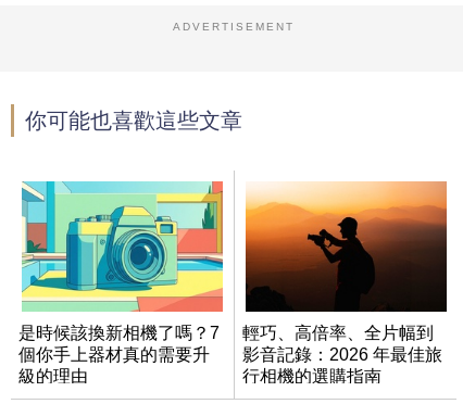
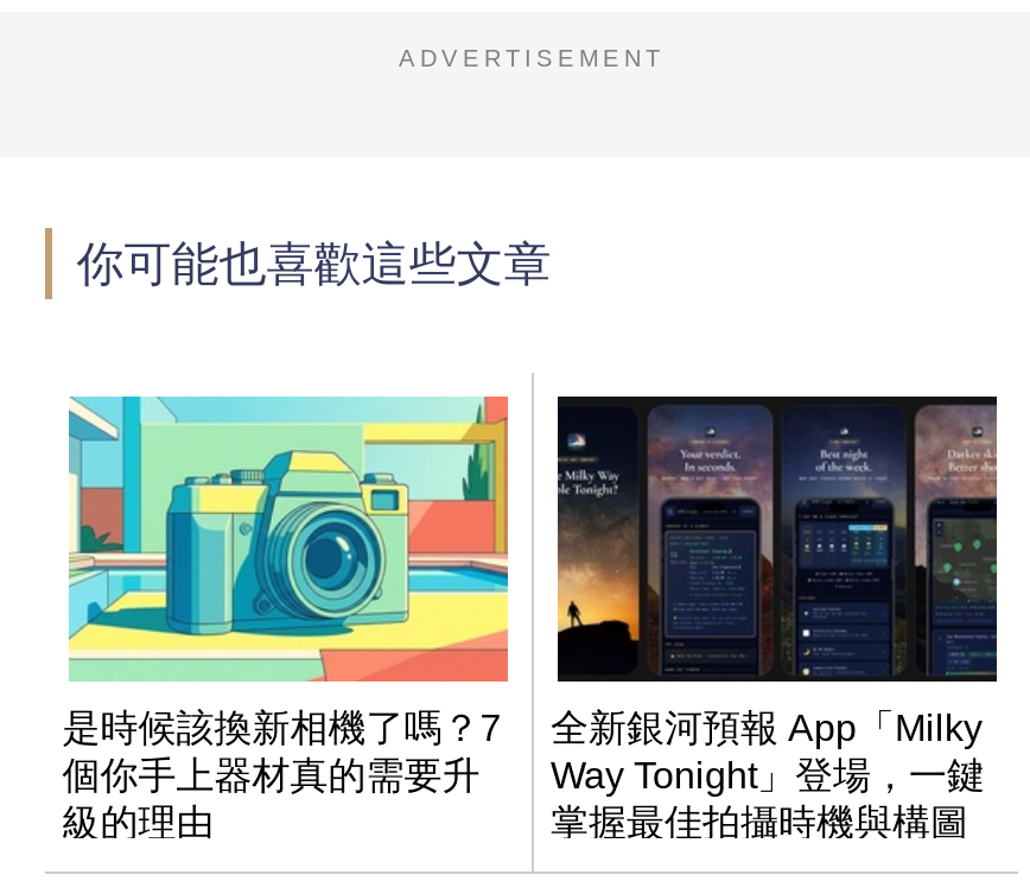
- [image]
- 輕巧、高倍率、全片幅到
- 影音記錄：2026 年最佳旅
- 行相機的選購指南
+ [image]
+ 全新銀河預報 App「Milky
+ Way Tonight」登場，一鍵
+ 掌握最佳拍攝時機與構圖
